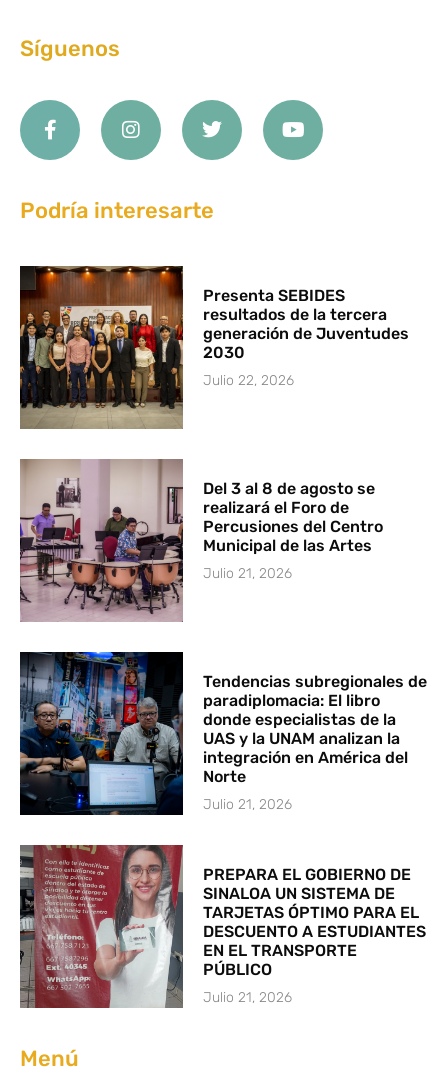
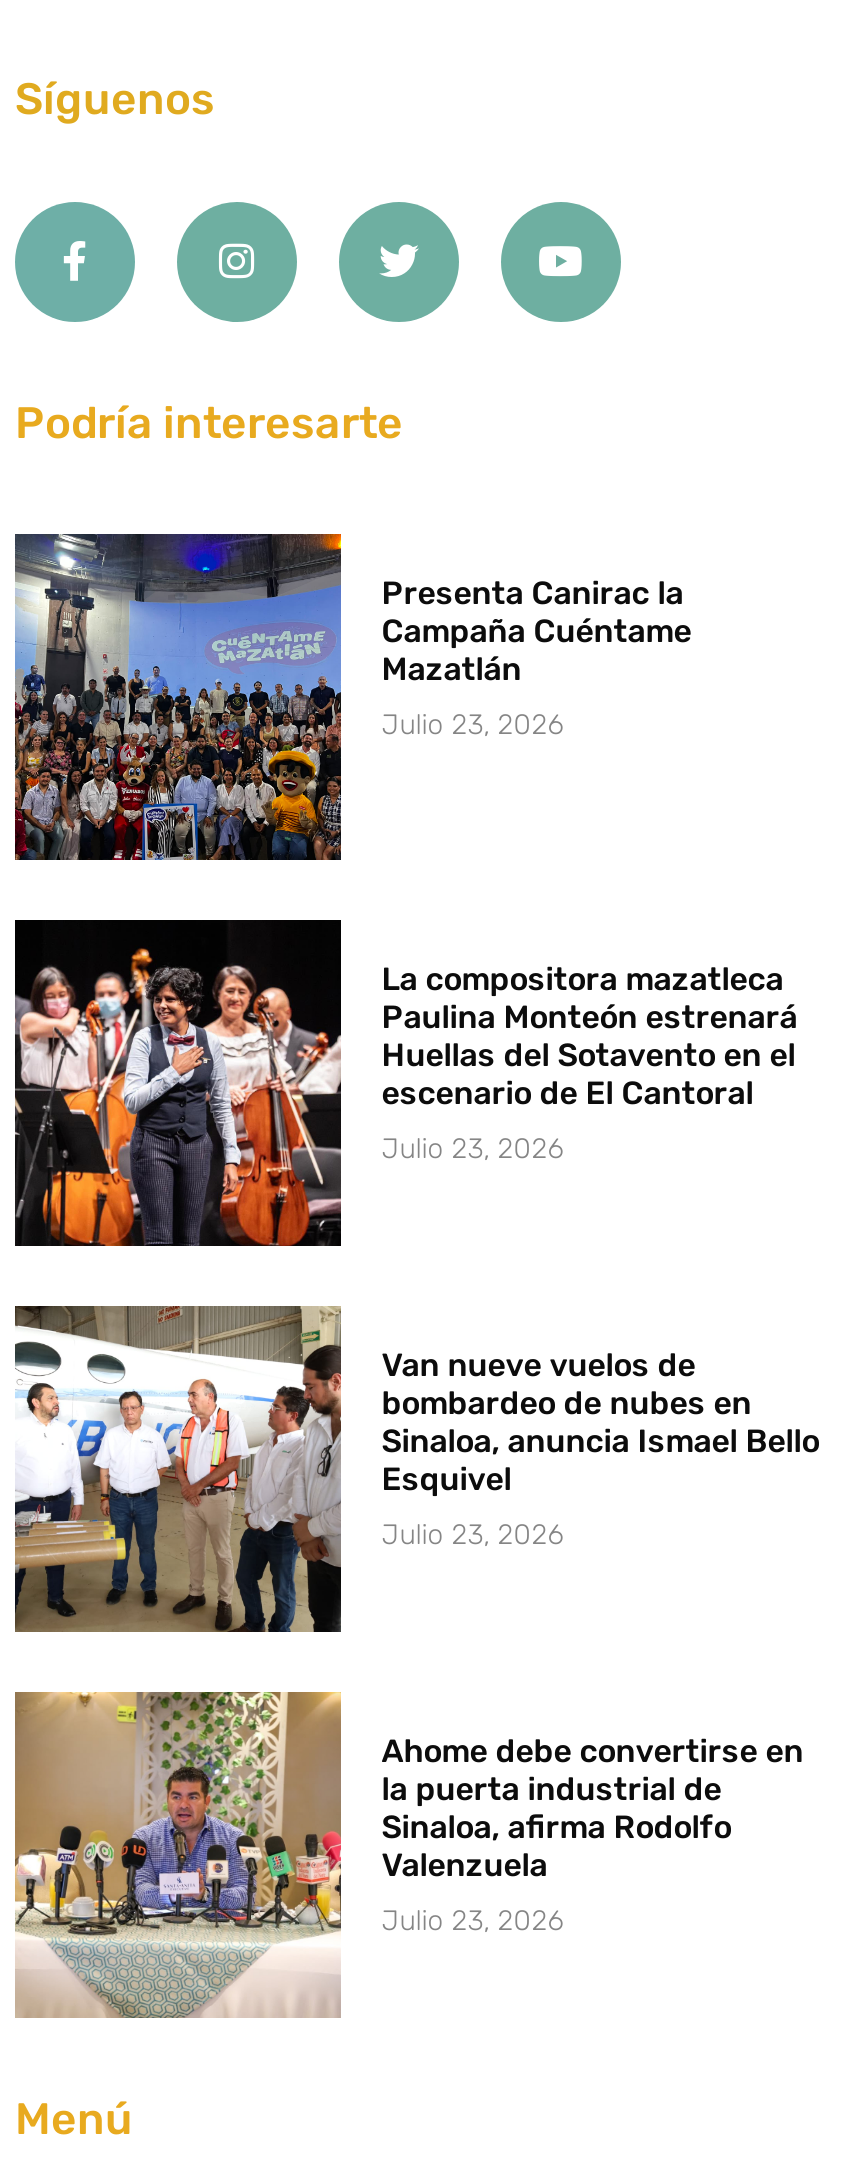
- [image]
- Presenta SEBIDES
- resultados de la tercera
- generación de Juventudes
- 2030
+ [image]
+ Presenta Canirac la
+ Campaña Cuéntame
+ Mazatlán

- Julio 22, 2026
+ Julio 23, 2026

- [image]
- Del 3 al 8 de agosto se
- realizará el Foro de
- Percusiones del Centro
- Municipal de las Artes
+ [image]
+ La compositora mazatleca
+ Paulina Monteón estrenará
+ Huellas del Sotavento en el
+ escenario de El Cantoral

- Julio 21, 2026
+ Julio 23, 2026

- [image]
- Tendencias subregionales de
- paradiplomacia: El libro
- donde especialistas de la
- UAS y la UNAM analizan la
- integración en América del
- Norte
+ [image]
+ Van nueve vuelos de
+ bombardeo de nubes en
+ Sinaloa, anuncia Ismael Bello
+ Esquivel

- Julio 21, 2026
+ Julio 23, 2026

- [image]
- PREPARA EL GOBIERNO DE
- SINALOA UN SISTEMA DE
- TARJETAS ÓPTIMO PARA EL
- DESCUENTO A ESTUDIANTES
- EN EL TRANSPORTE
- PÚBLICO
+ [image]
+ Ahome debe convertirse en
+ la puerta industrial de
+ Sinaloa, afirma Rodolfo
+ Valenzuela

- Julio 21, 2026
+ Julio 23, 2026
